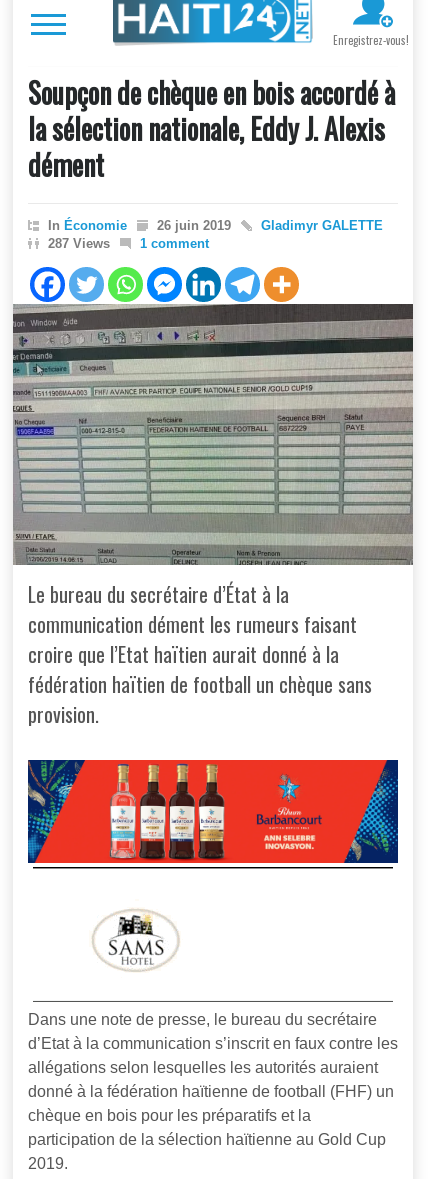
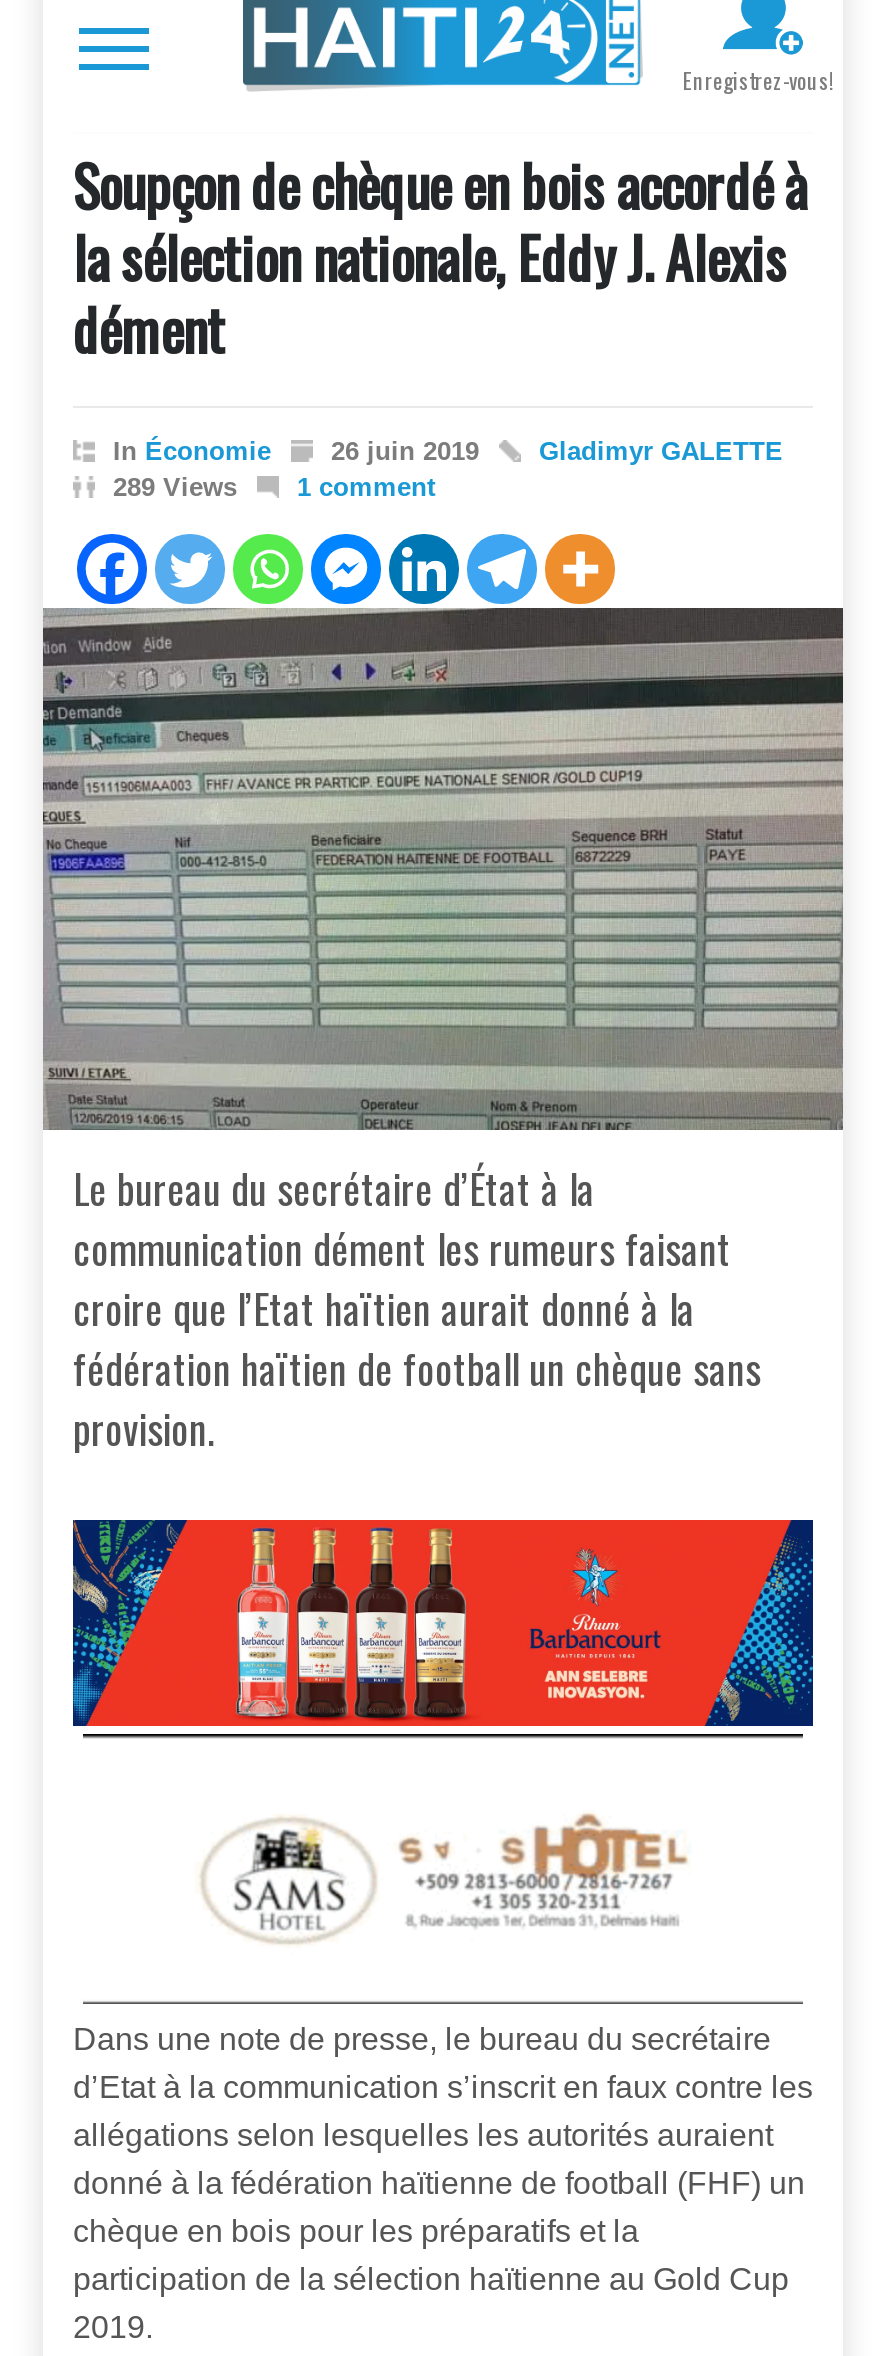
- 287 Views 1 comment
+ 289 Views 1 comment

+ [image]
